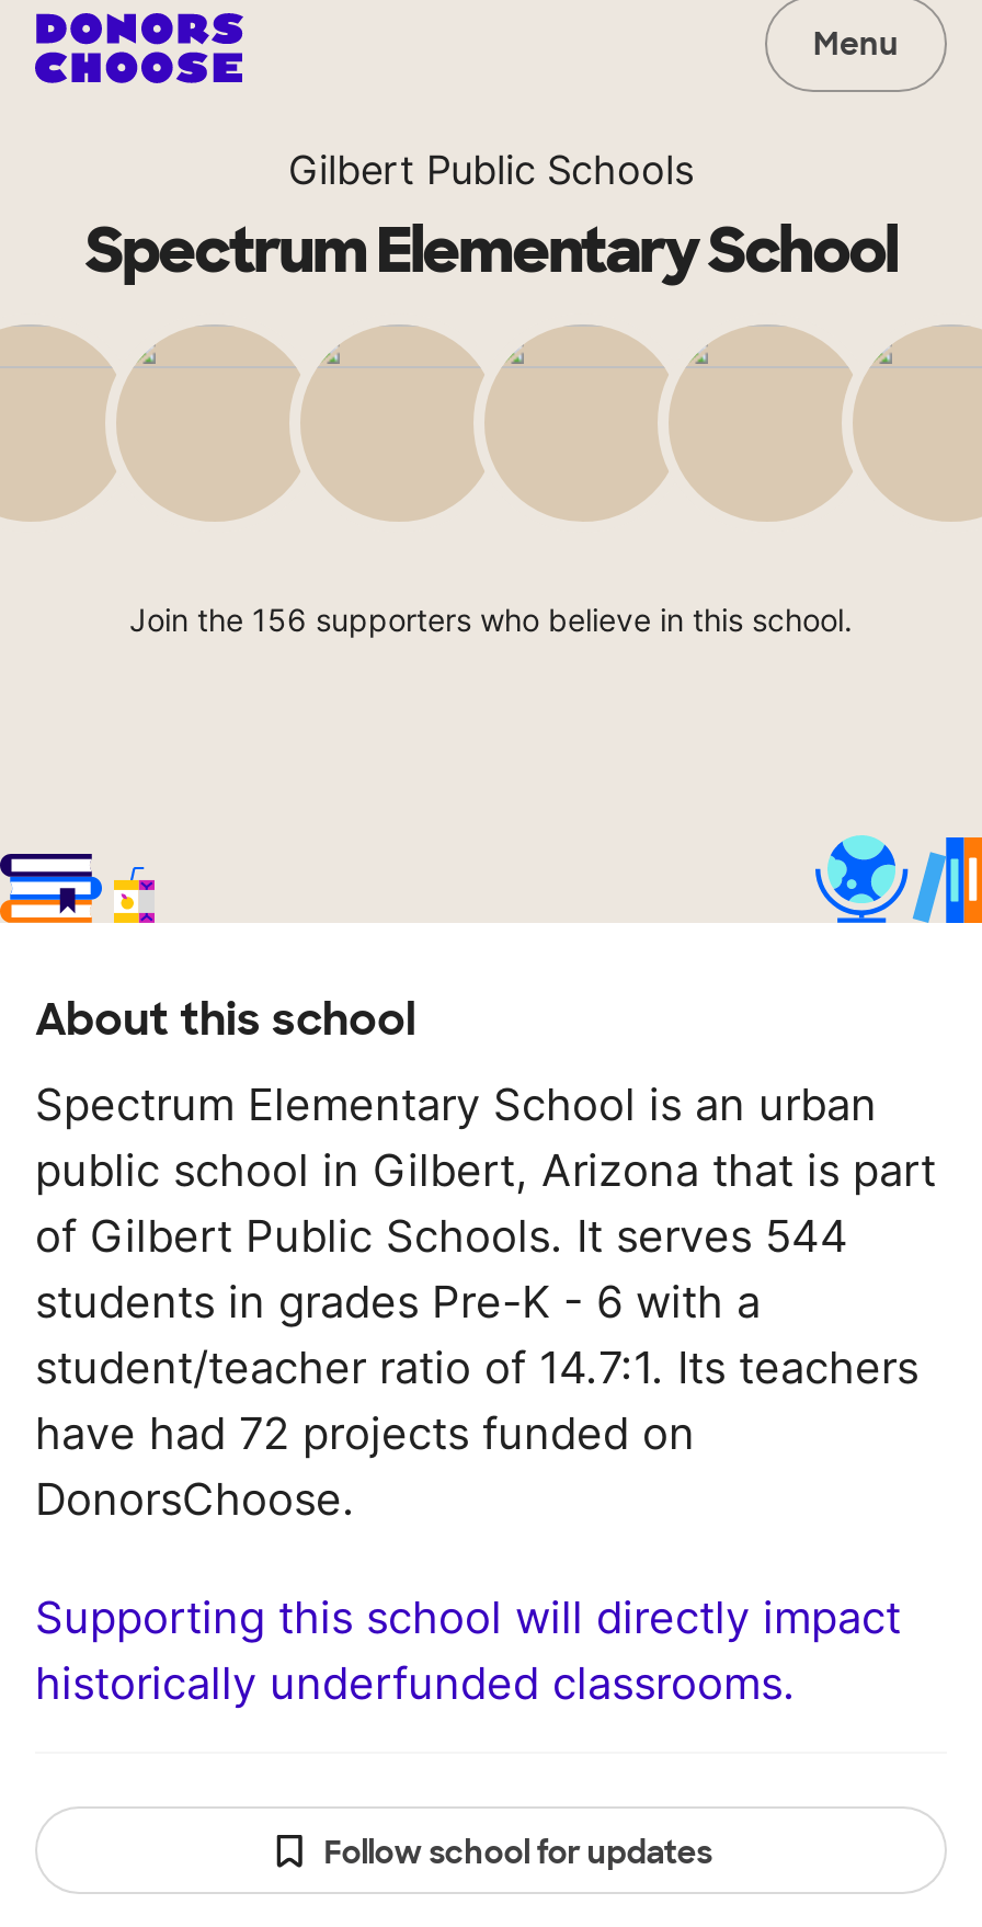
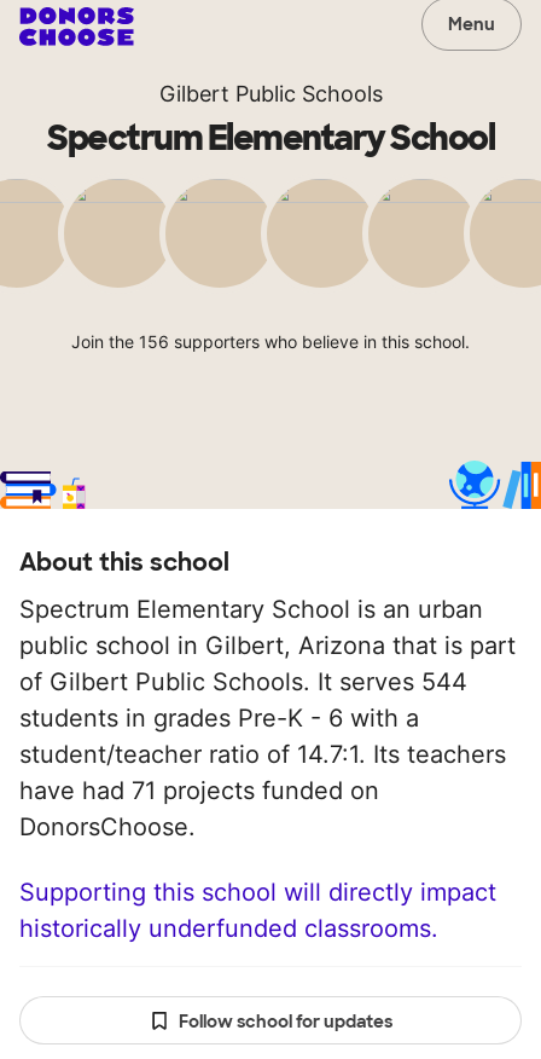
- have had 72 projects funded on
+ have had 71 projects funded on
